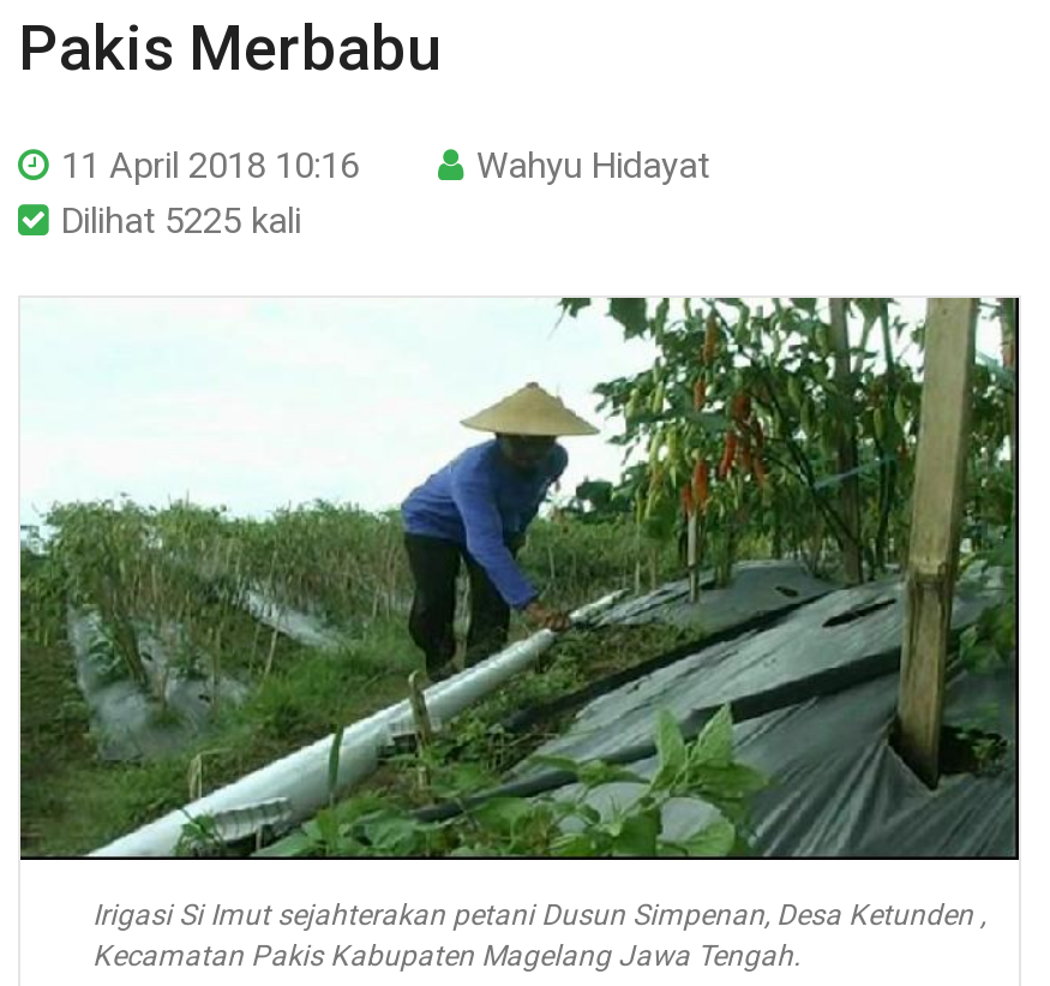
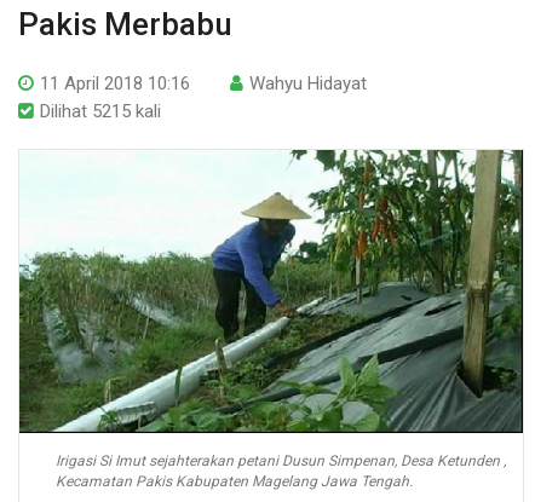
- Dilihat 5225 kali
+ Dilihat 5215 kali
